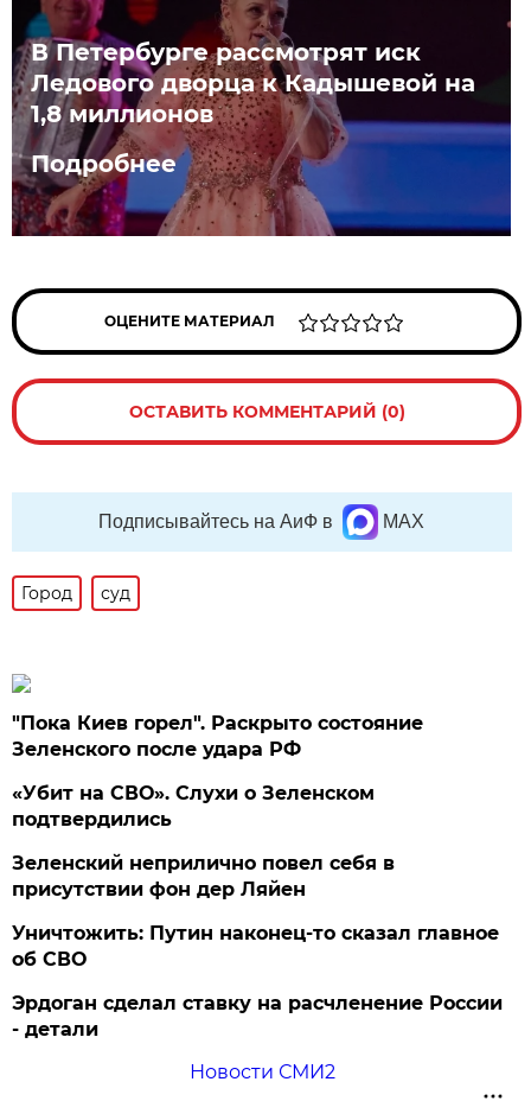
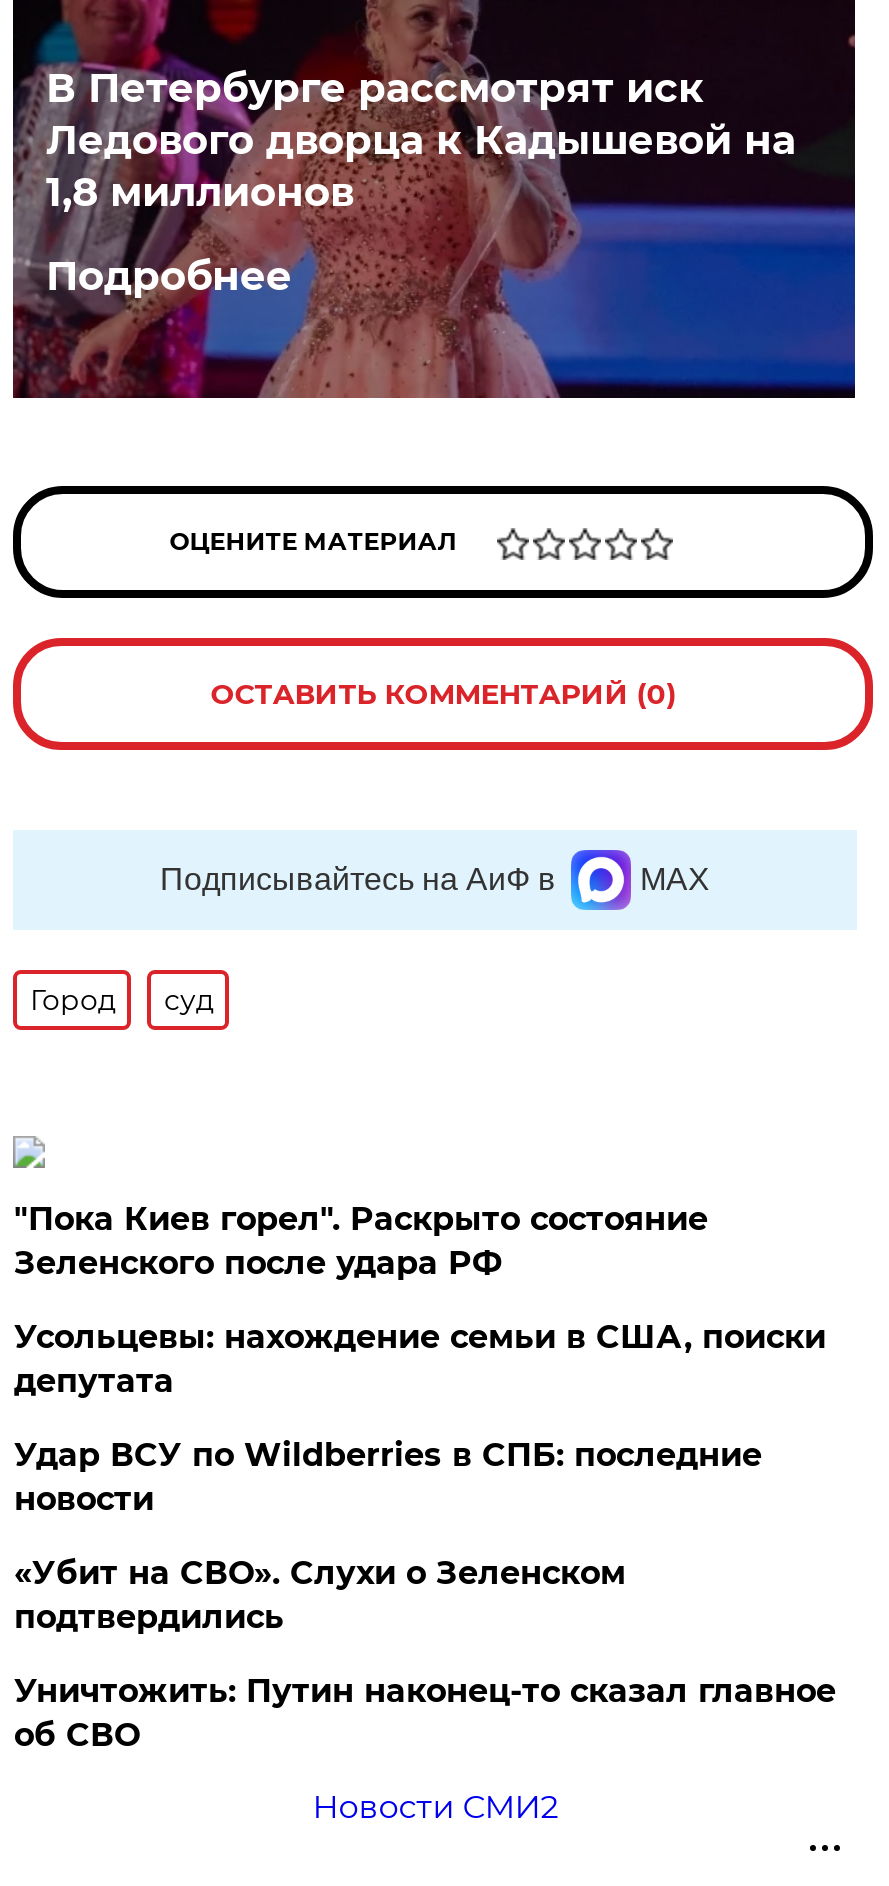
+ Усольцевы: нахождение семьи в США, поиски
+ депутата
+ Удар ВСУ по Wildberries в СПБ: последние
+ новости

moved down: «Убит на СВО». Слухи о Зеленском | подтвердились

- Зеленский неприлично повел cебя в
- присутствии фон дер Ляйен

moved down: Уничтожить: Путин наконец-то сказал главное | об СВО

- Эрдоган сделал ставку на расчленение России
- - детали
